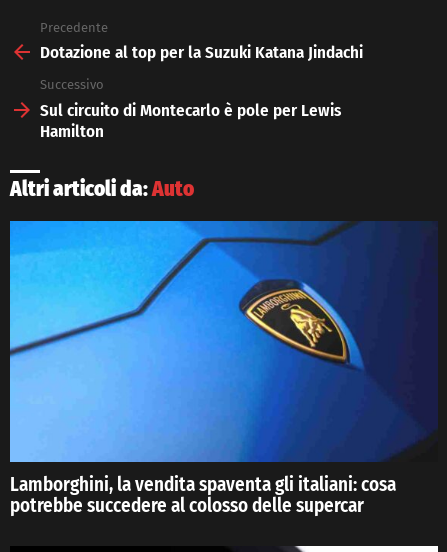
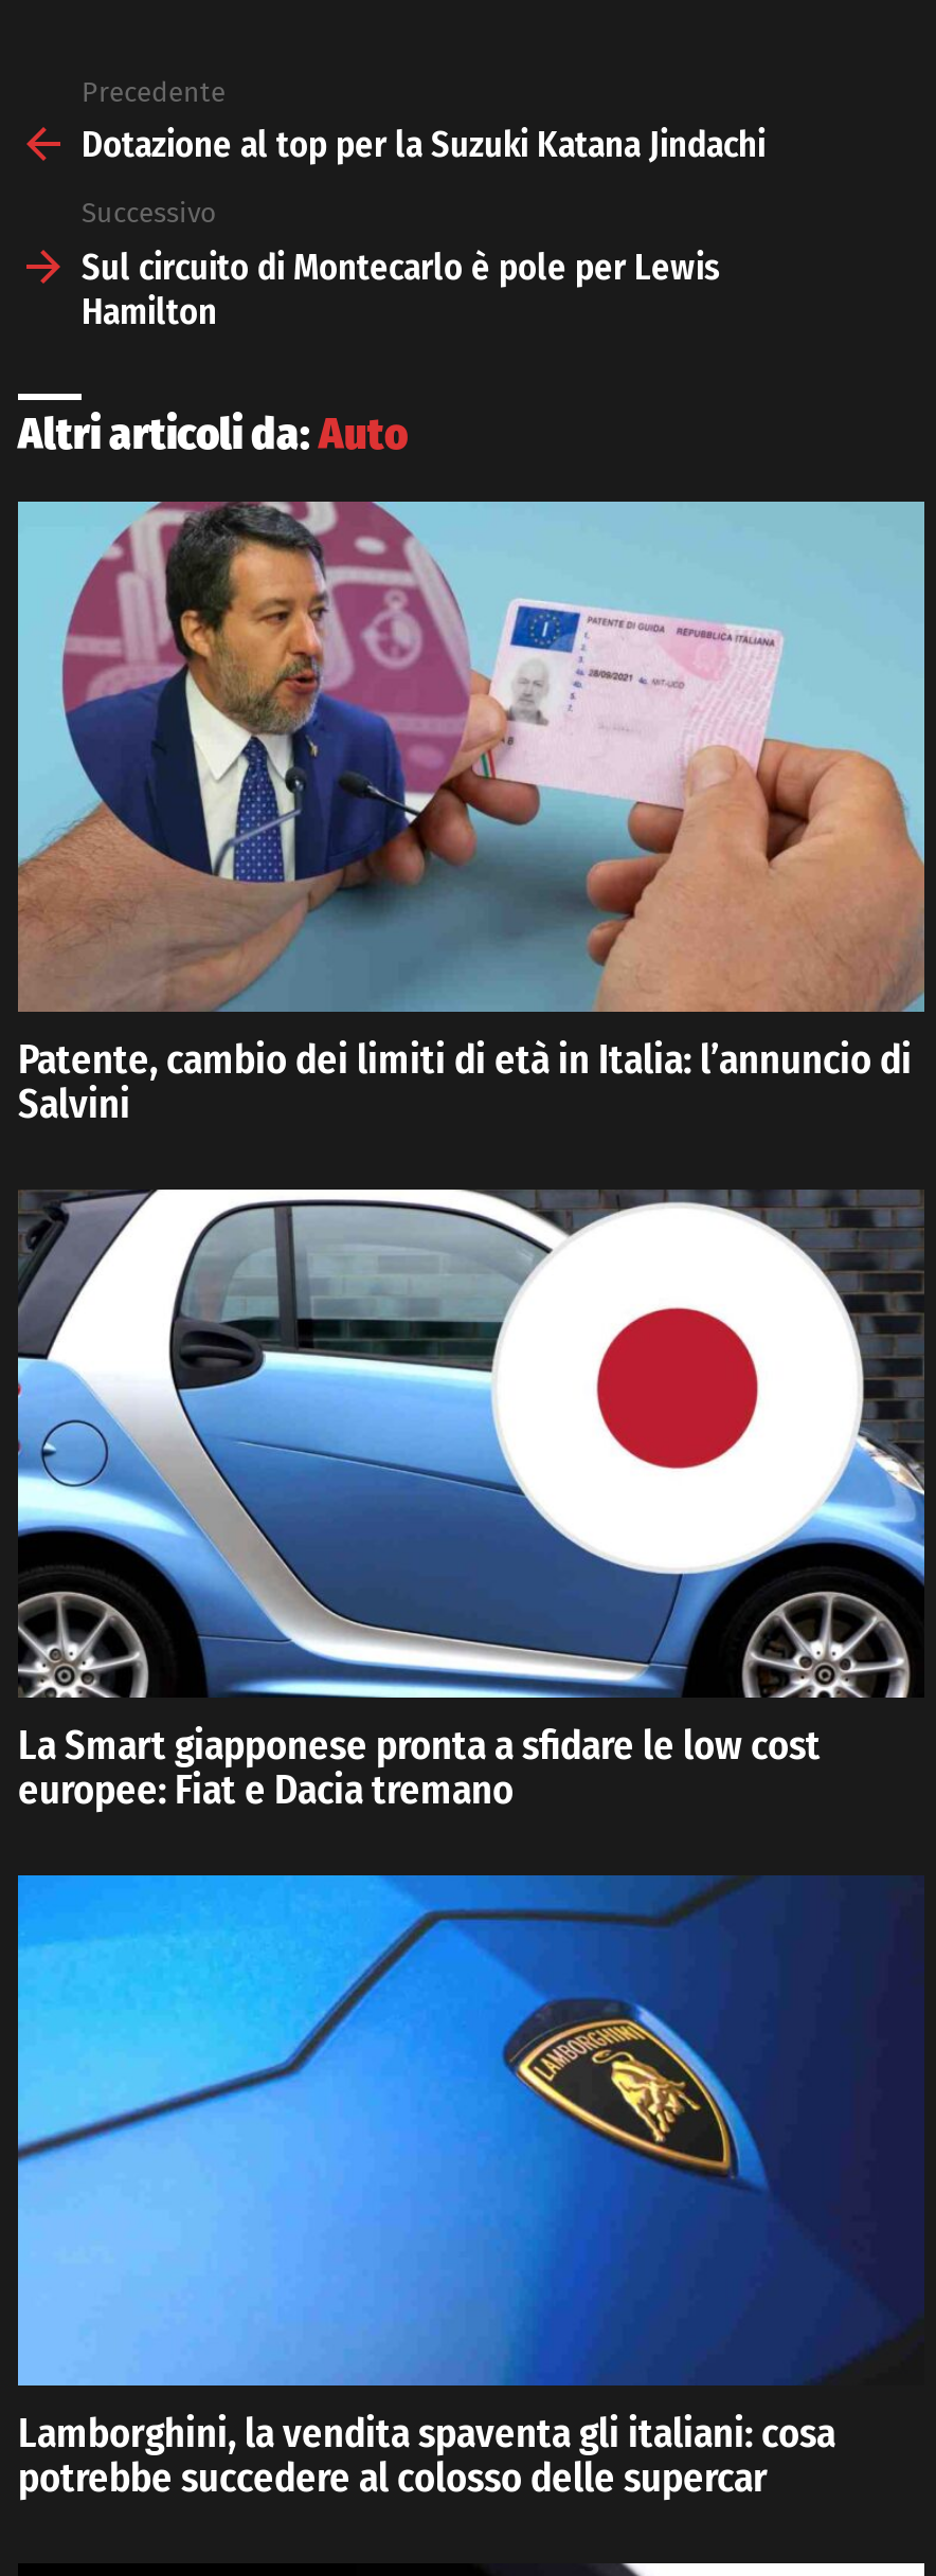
+ [image]
+ Patente, cambio dei limiti di età in Italia: l’annuncio di
+ Salvini

+ [image]
+ La Smart giapponese pronta a sfidare le low cost
+ europee: Fiat e Dacia tremano
